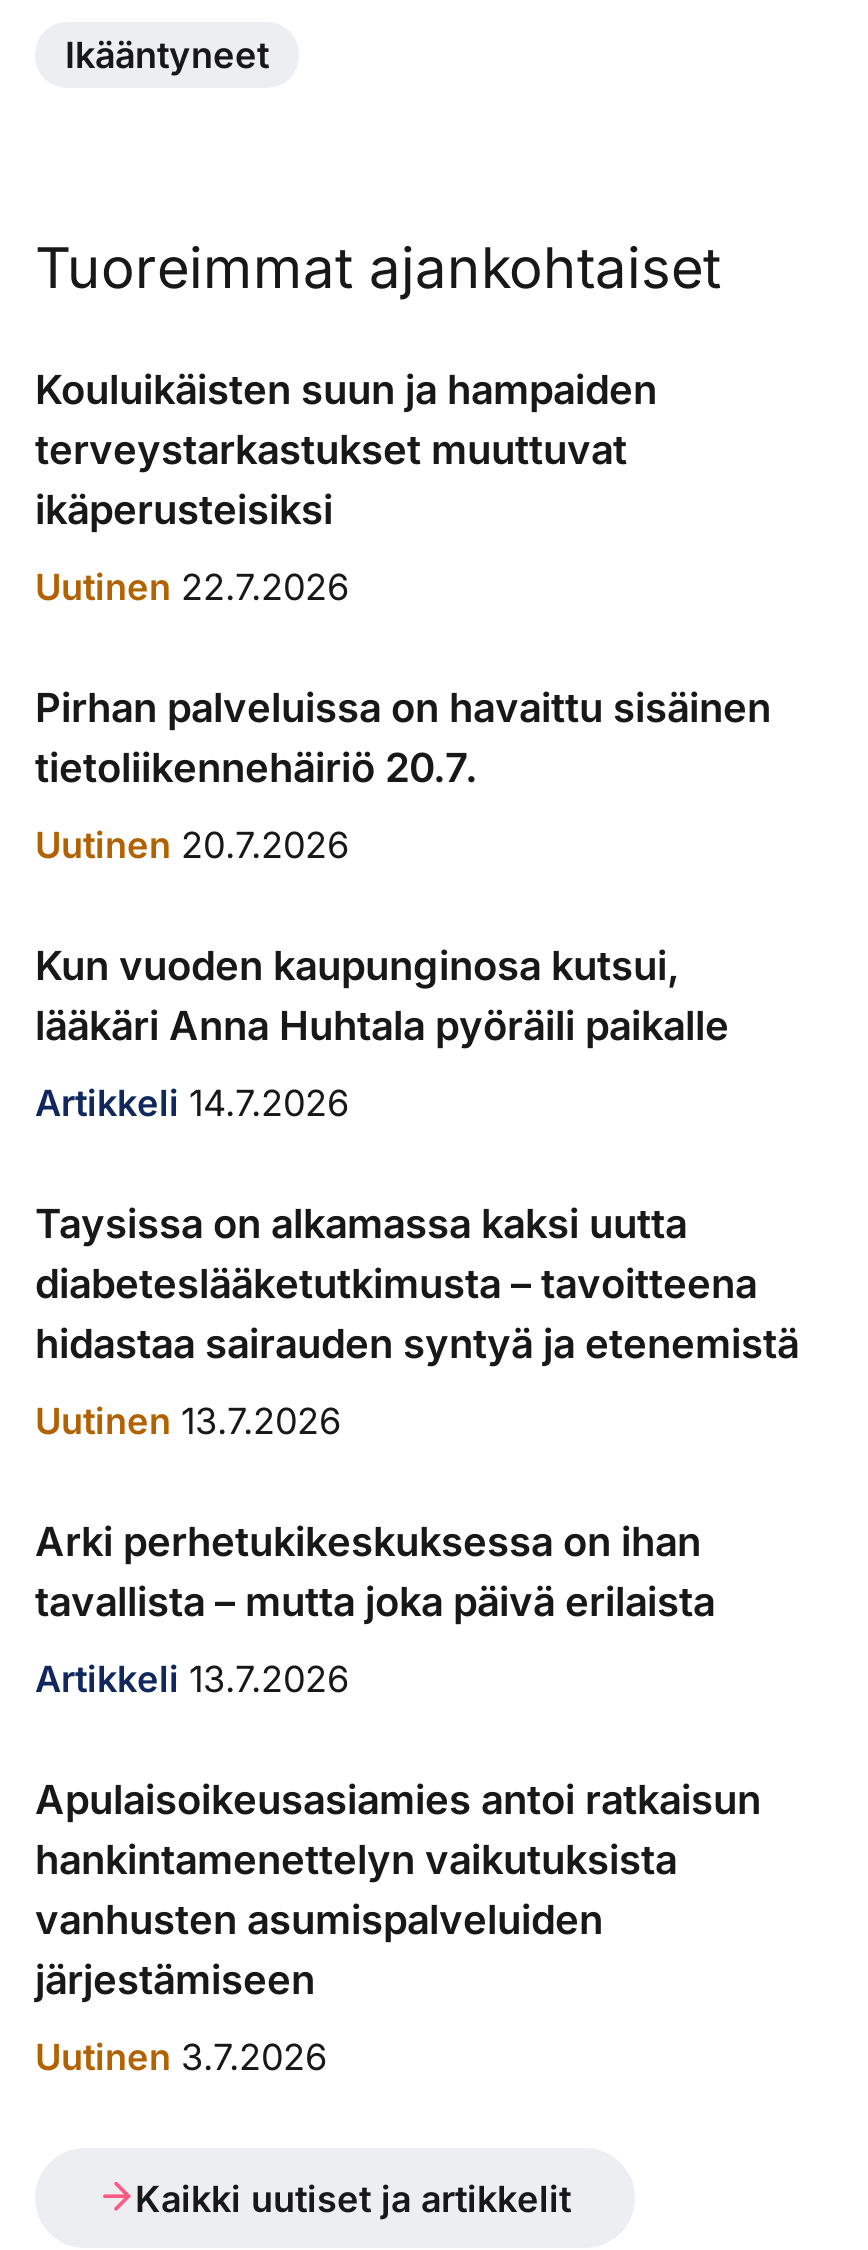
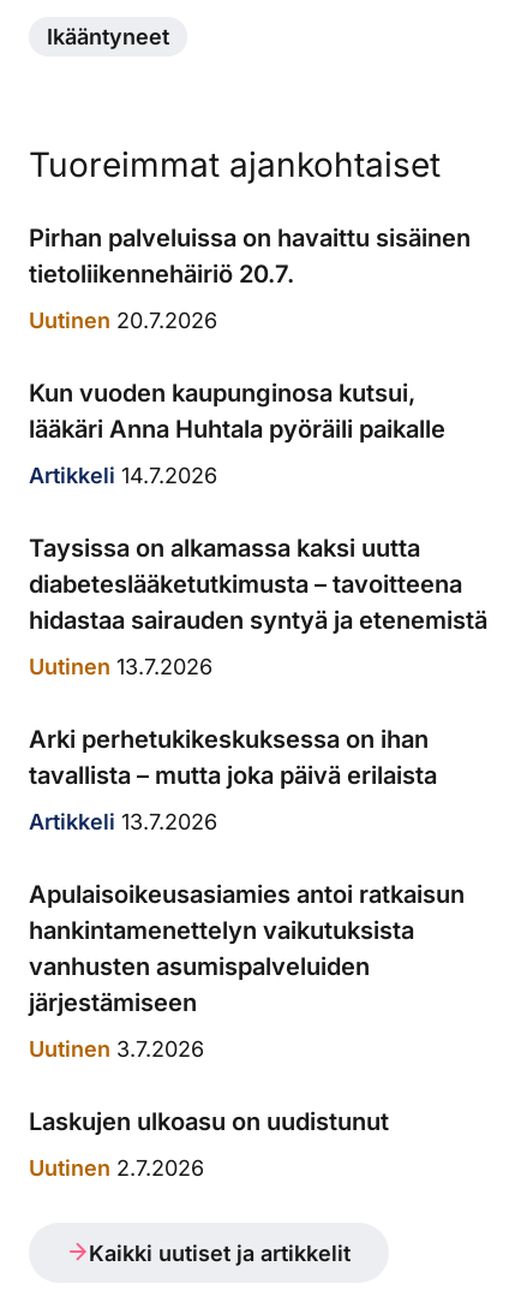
- Kouluikäisten suun ja hampaiden
- terveystarkastukset muuttuvat
- ikäperusteisiksi
- Uutinen 22.7.2026

moved up: Pirhan palveluissa on havaittu sisäinen | tietoliikennehäiriö 20.7. | Uutinen 20.7.2026 | ... | järjestämiseen | Uutinen 3.7.2026

+ Laskujen ulkoasu on uudistunut
+ Uutinen 2.7.2026
